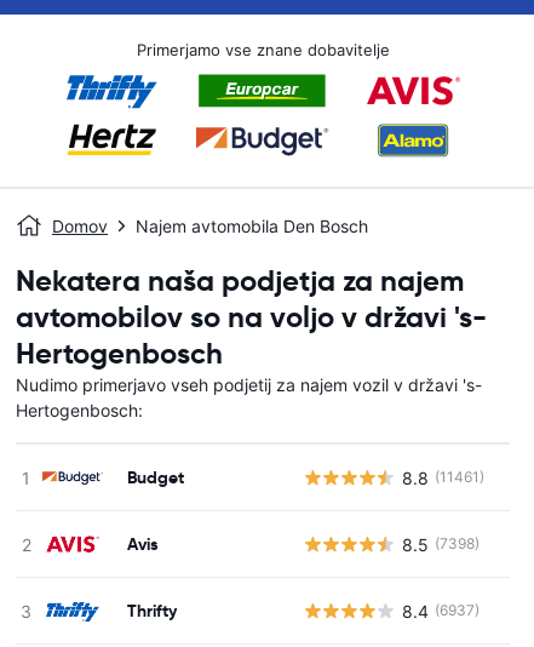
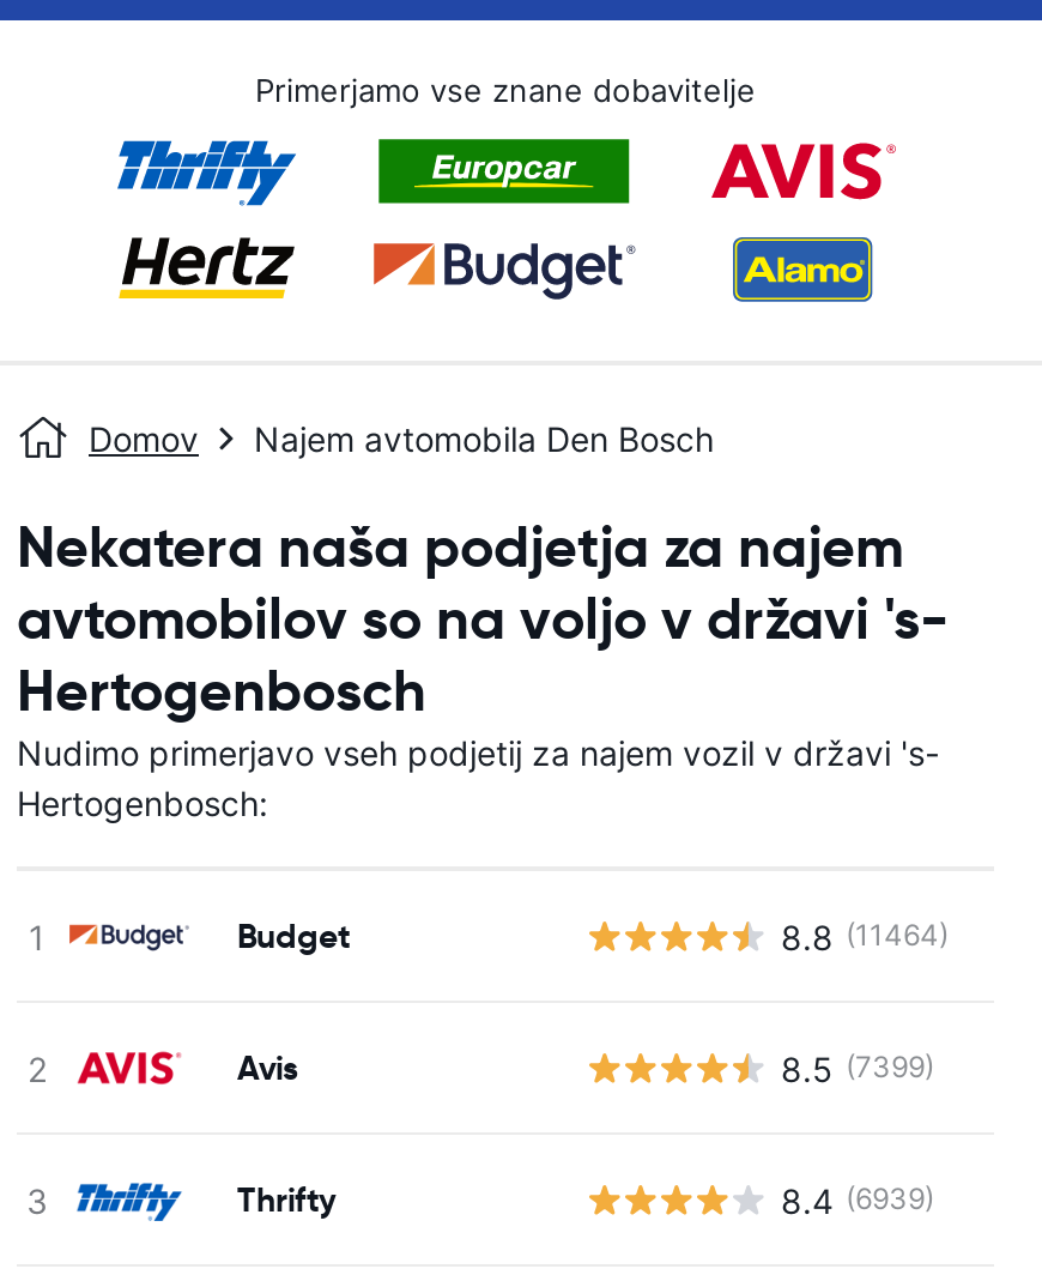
- 8.8 (11461)
+ 8.8 (11464)

- 8.5 (7398)
+ 8.5 (7399)

- 8.4 (6937)
+ 8.4 (6939)
